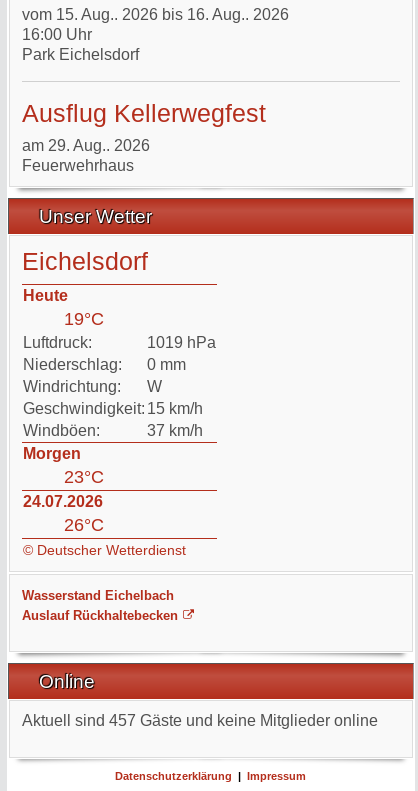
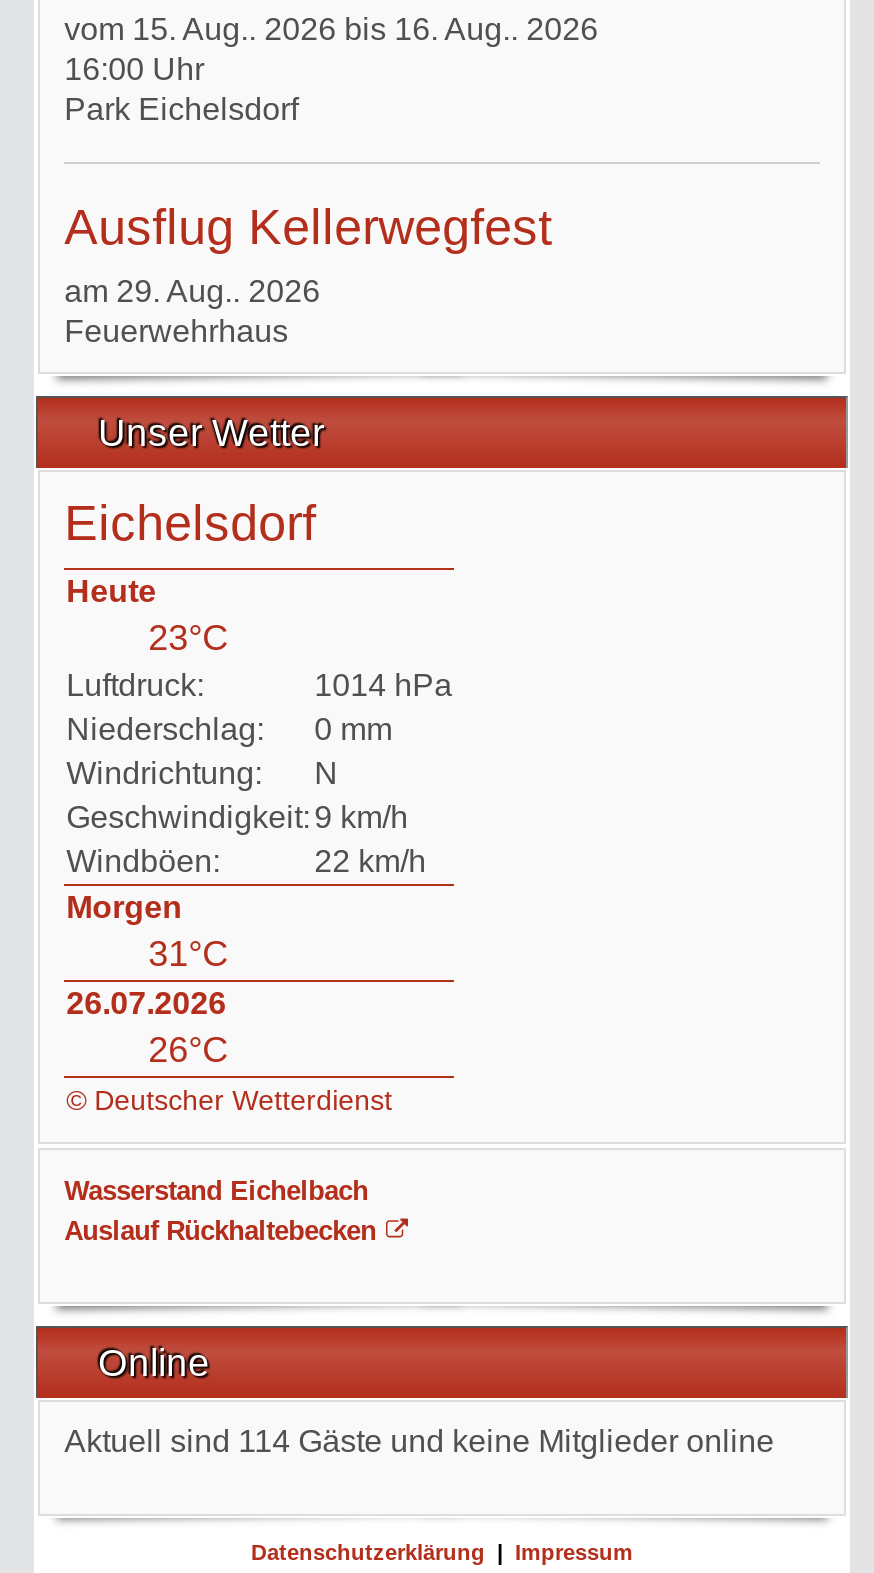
- 19°C
+ 23°C

- 1019 hPa
+ 1014 hPa

- W
- Geschwindigkeit: 15 km/h
+ N
+ Geschwindigkeit: 9 km/h

- 37 km/h
+ 22 km/h

- 23°C
- 24.07.2026
+ 31°C
+ 26.07.2026

- Aktuell sind 457 Gäste und keine Mitglieder online
+ Aktuell sind 114 Gäste und keine Mitglieder online
